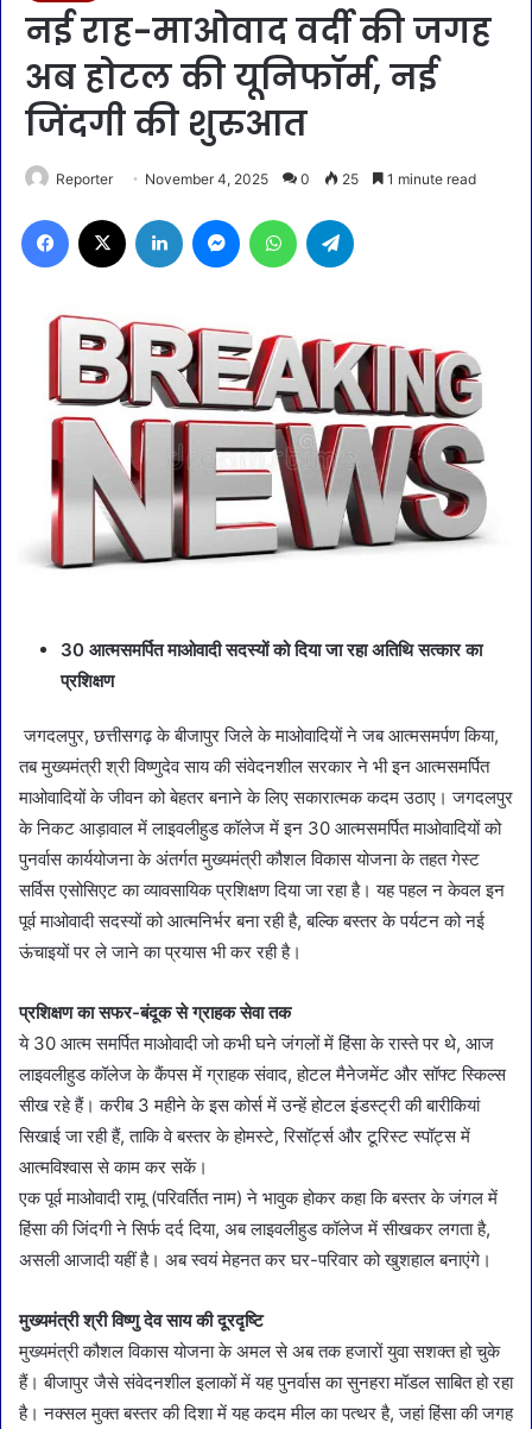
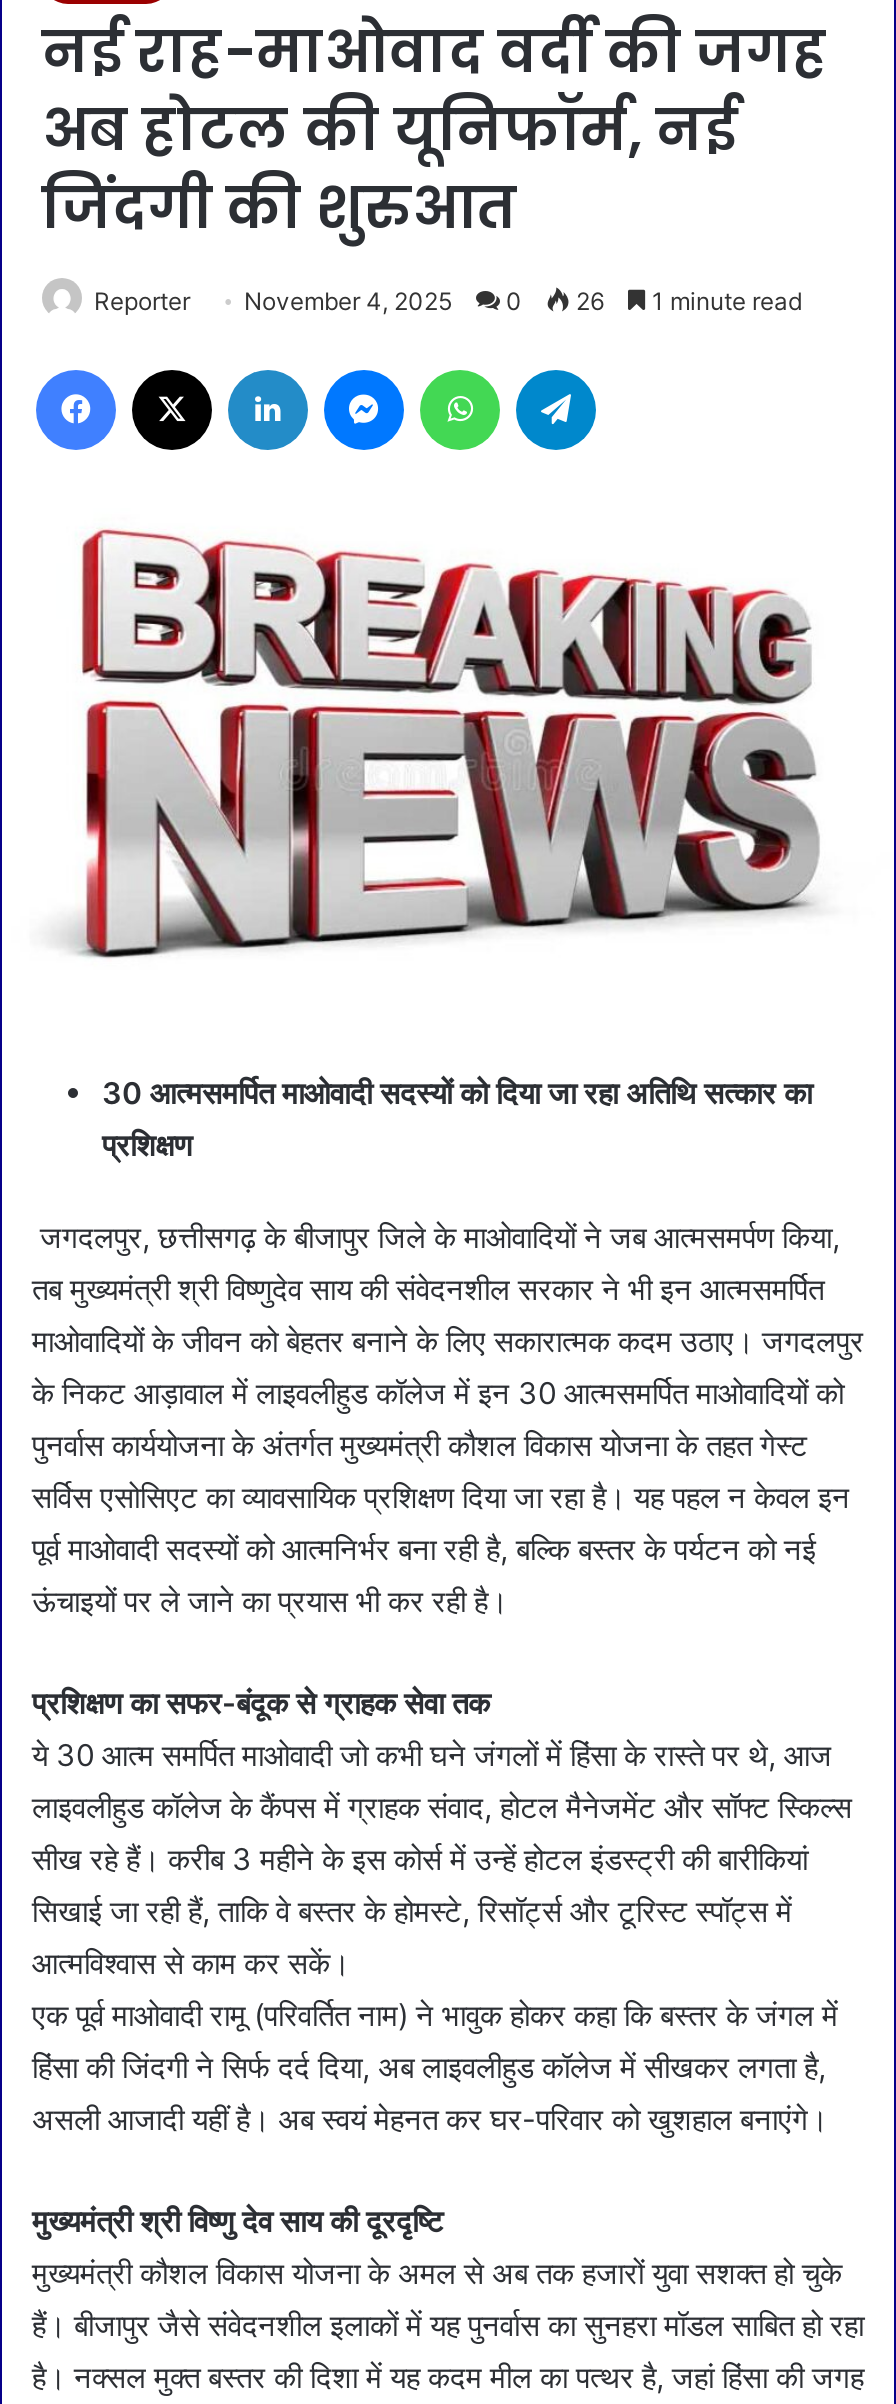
- Reporter November 4, 2025 0 25 1 minute read
+ Reporter November 4, 2025 0 26 1 minute read
